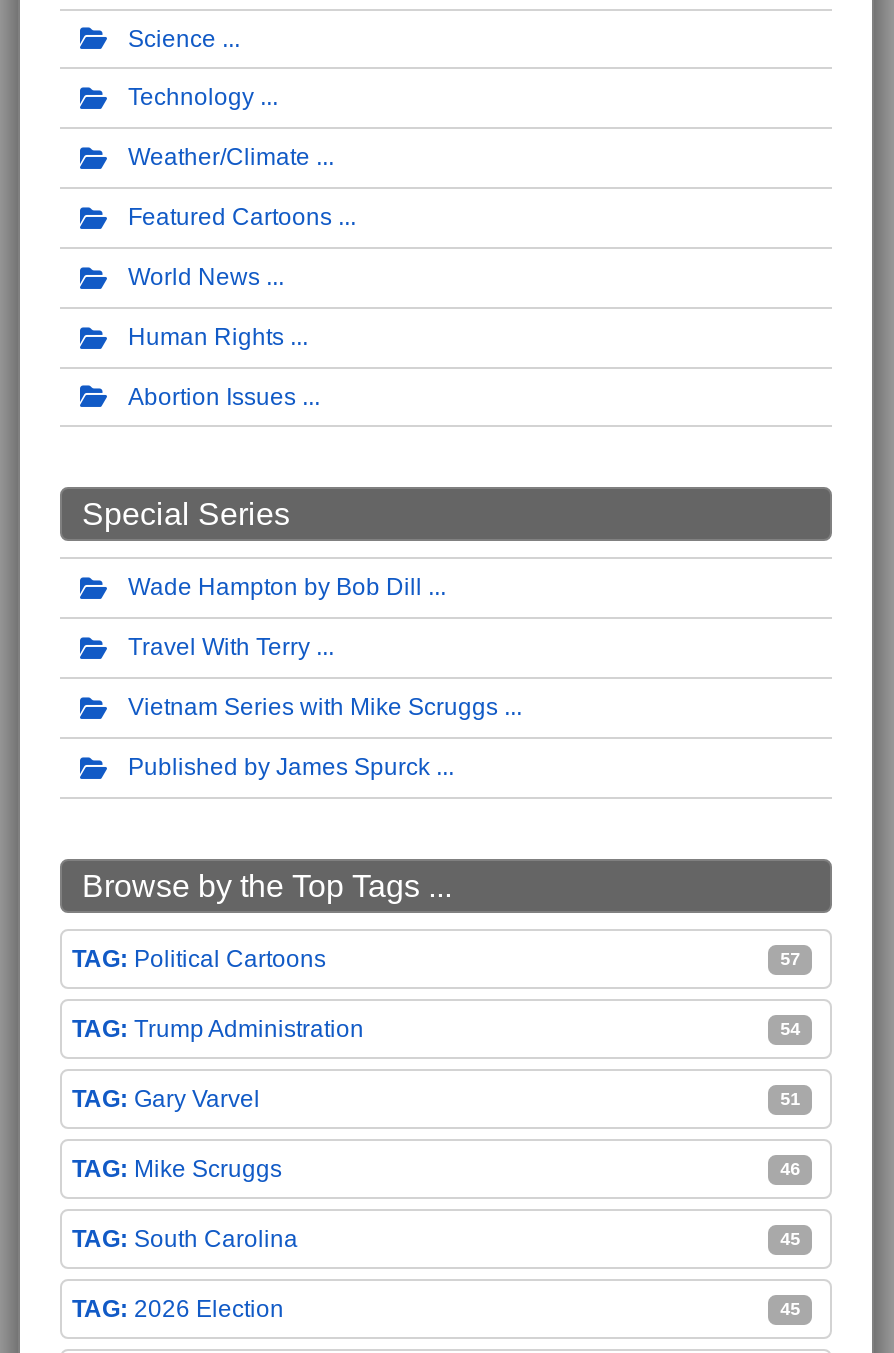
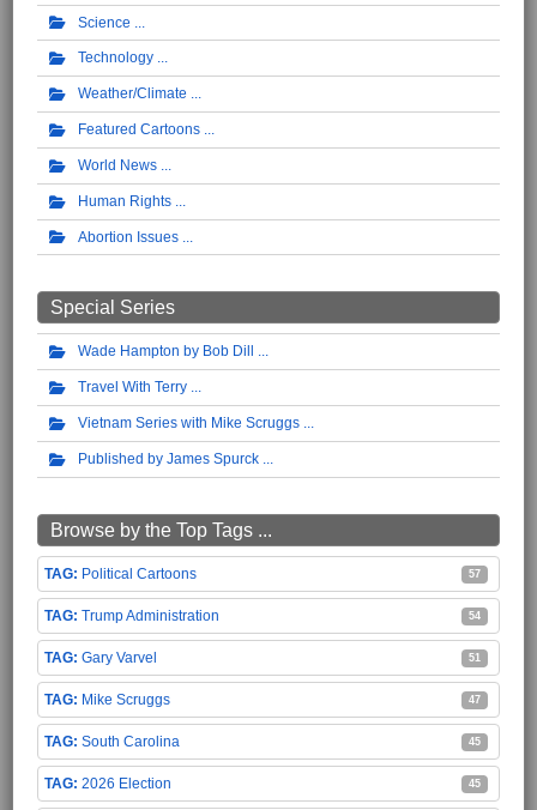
- 46
+ 47
